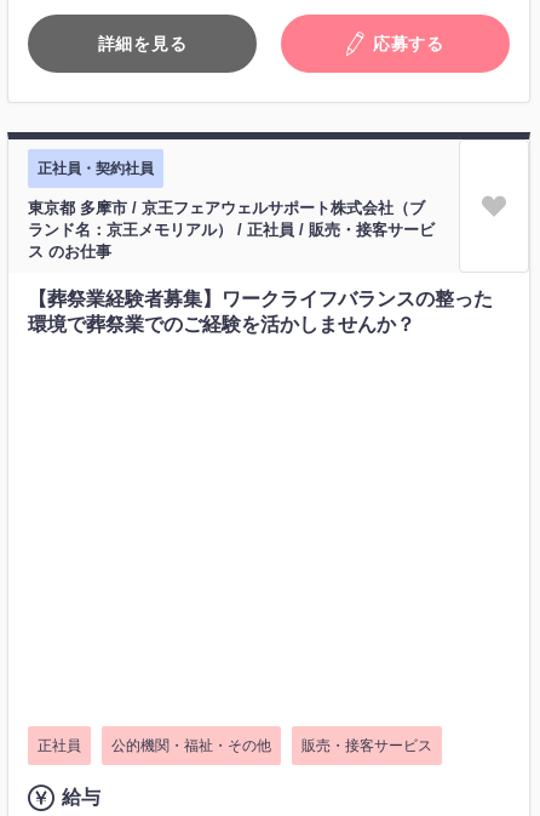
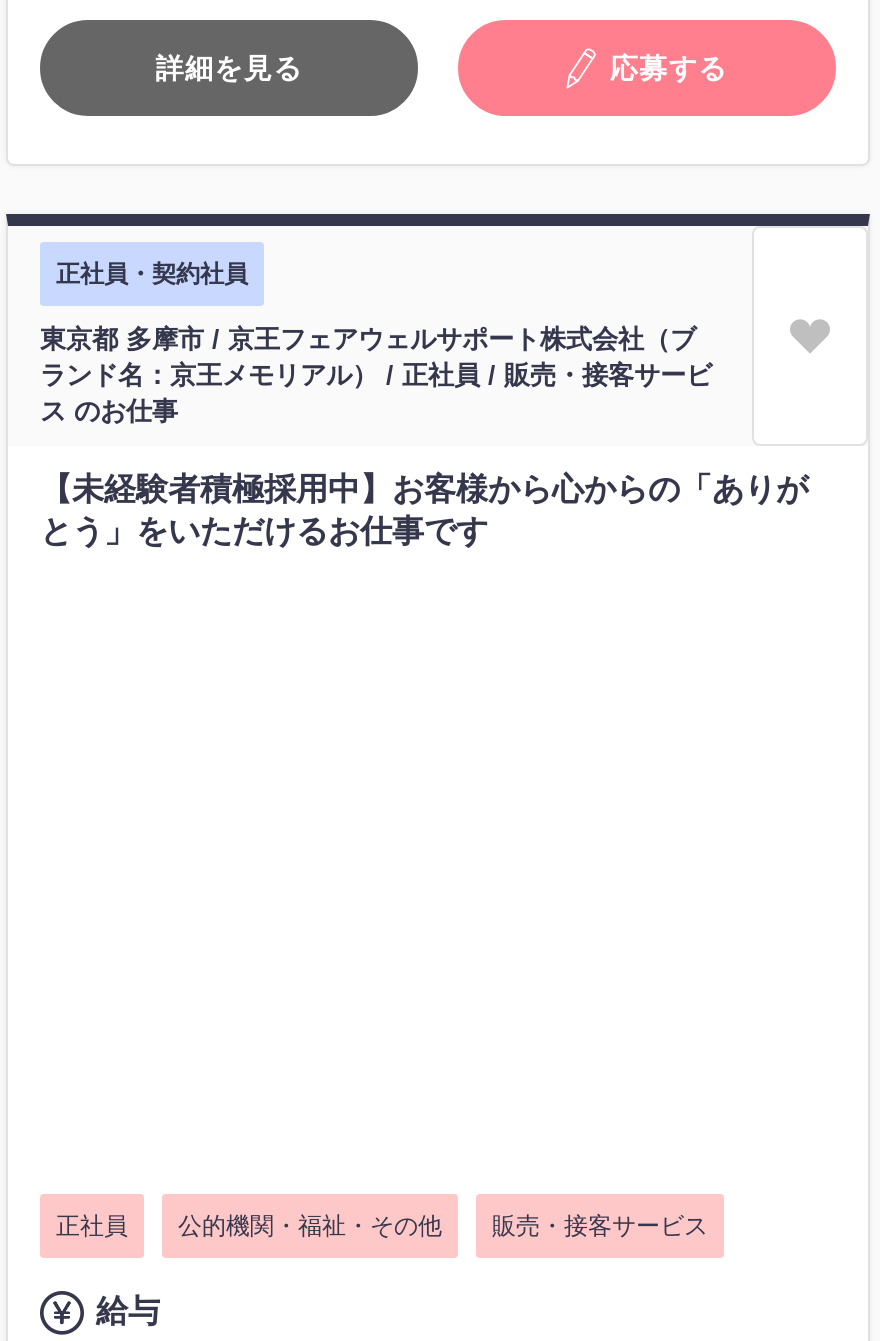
- 【葬祭業経験者募集】ワークライフバランスの整った
- 環境で葬祭業でのご経験を活かしませんか？
+ 【未経験者積極採用中】お客様から心からの「ありが
+ とう」をいただけるお仕事です
